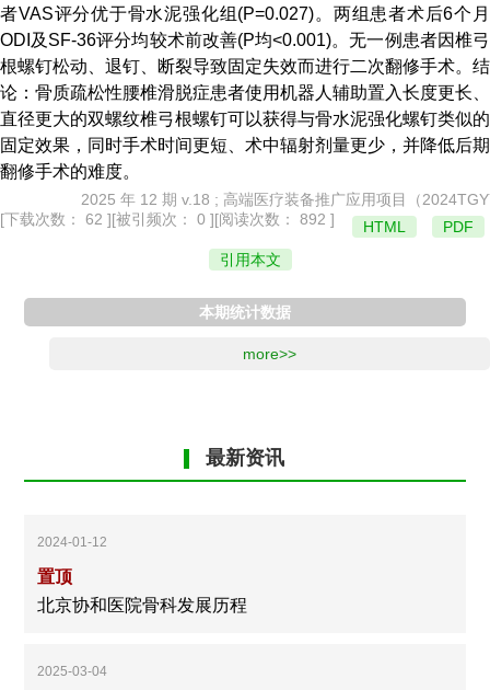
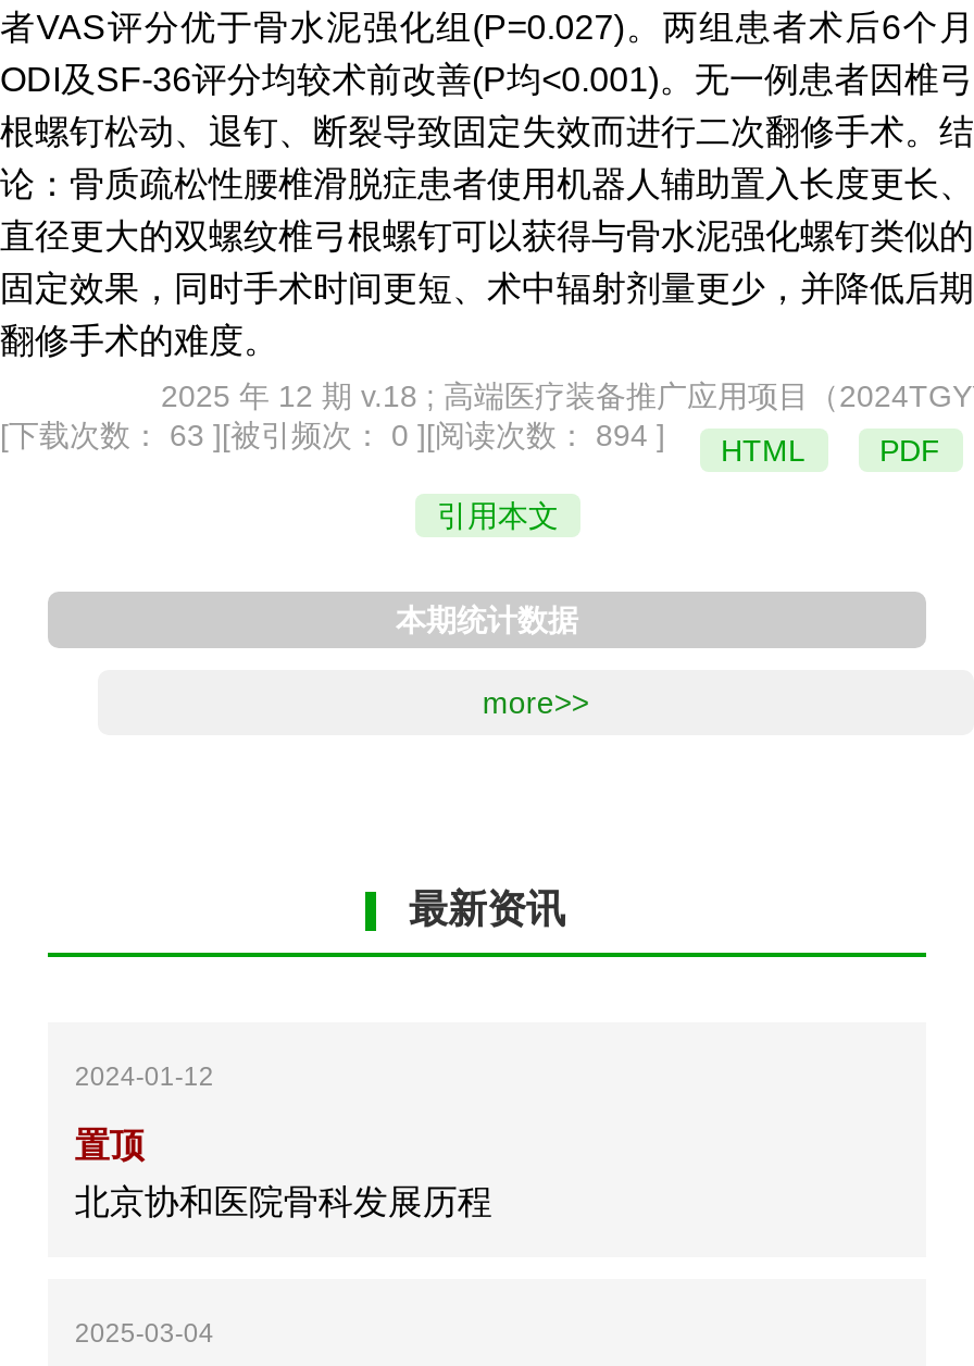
- [下载次数： 62 ][被引频次： 0 ][阅读次数： 892 ]
+ [下载次数： 63 ][被引频次： 0 ][阅读次数： 894 ]
